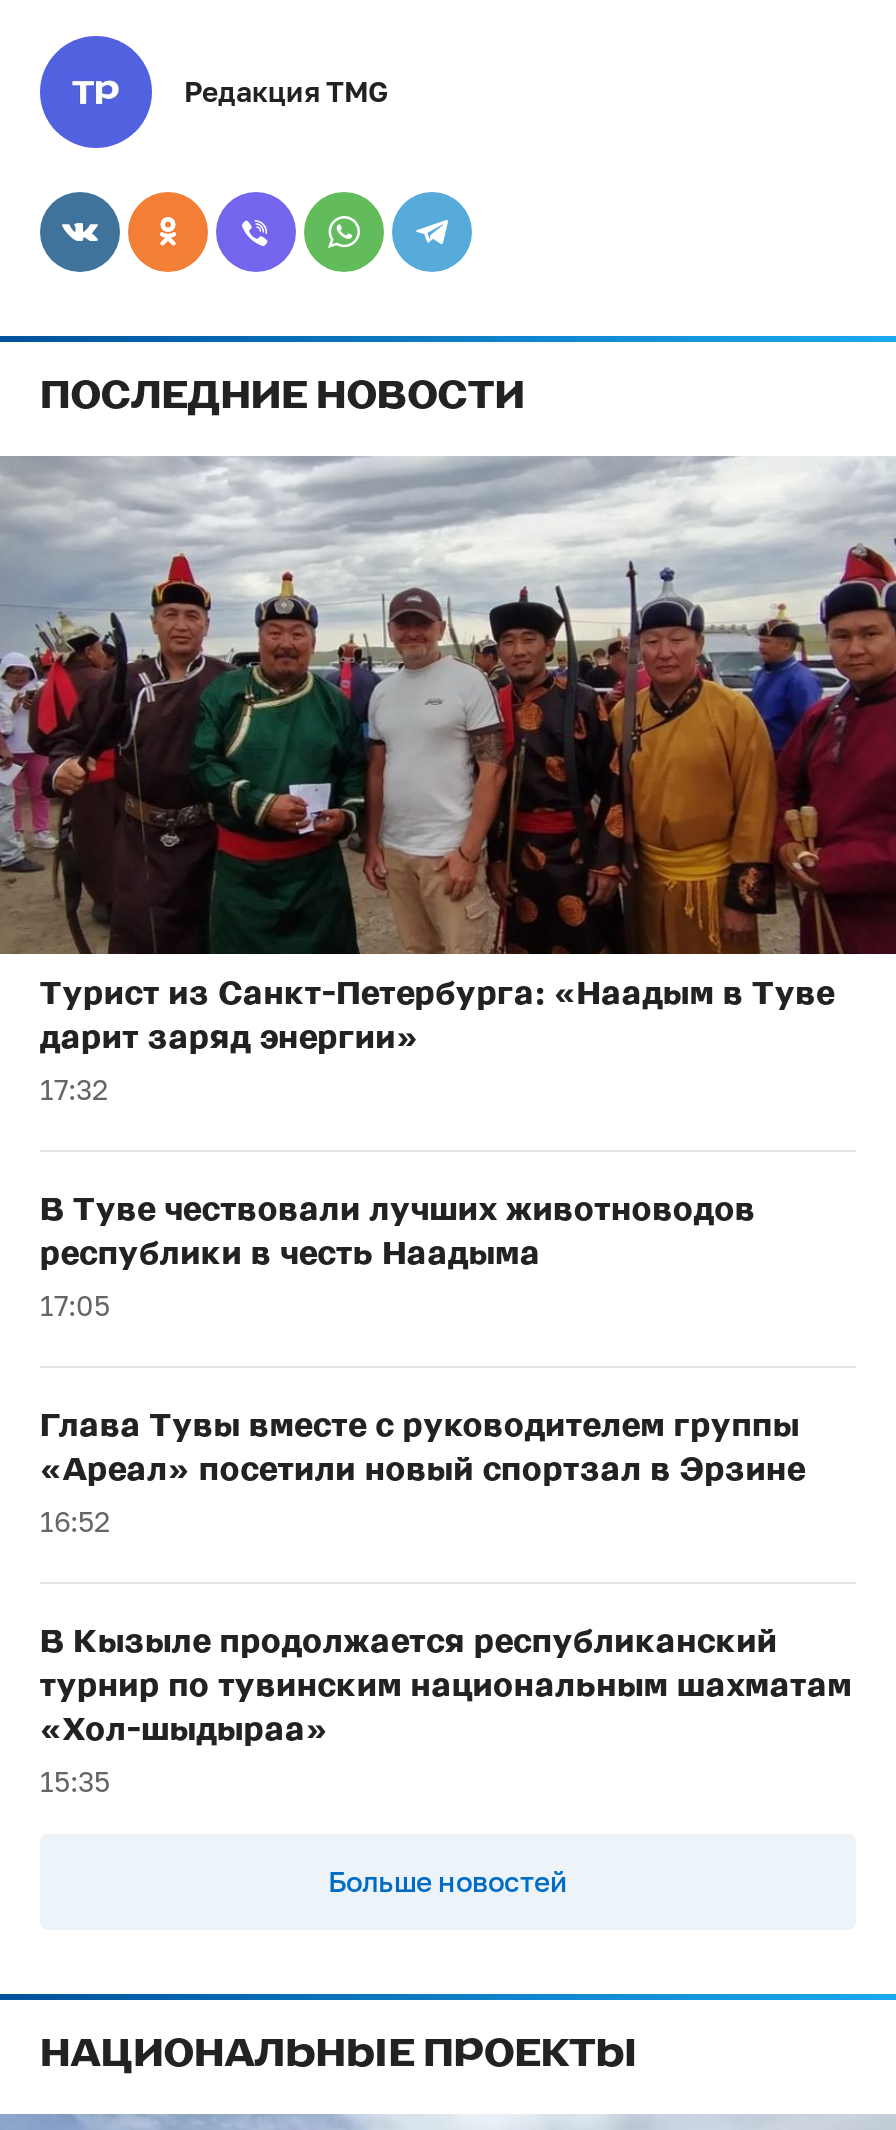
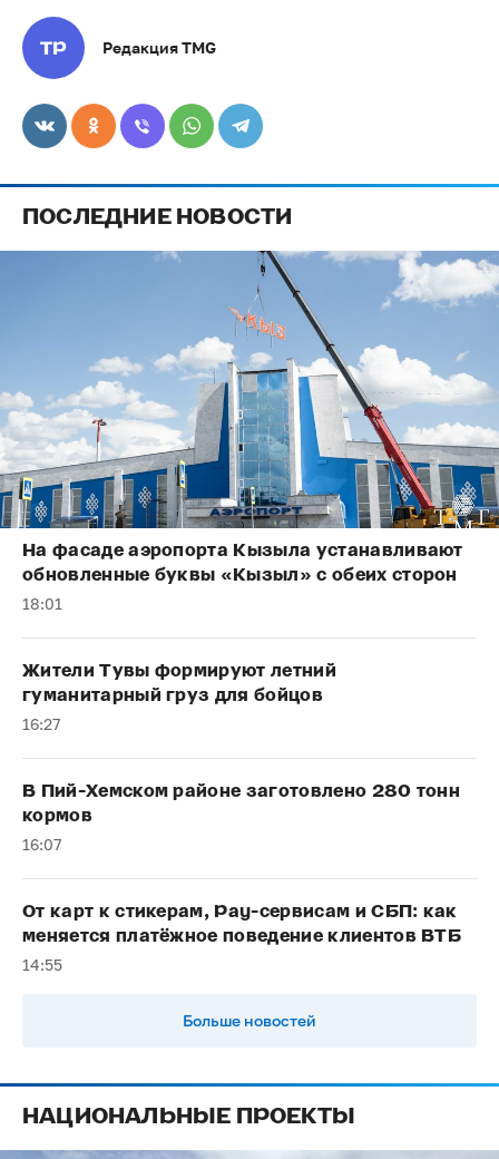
- [image]
- Турист из Санкт-Петербурга: «Наадым в Туве
- дарит заряд энергии»
- 17:32
+ [image]
+ На фасаде аэропорта Кызыла устанавливают
+ обновленные буквы «Кызыл» с обеих сторон
+ 18:01

- В Туве чествовали лучших животноводов
- республики в честь Наадыма
- 17:05
+ Жители Тувы формируют летний
+ гуманитарный груз для бойцов
+ 16:27

- Глава Тувы вместе с руководителем группы
- «Ареал» посетили новый спортзал в Эрзине
- 16:52
+ В Пий-Хемском районе заготовлено 280 тонн
+ кормов
+ 16:07

- В Кызыле продолжается республиканский
- турнир по тувинским национальным шахматам
- «Хол-шыдыраа»
- 15:35
+ От карт к стикерам, Pay-сервисам и СБП: как
+ меняется платёжное поведение клиентов ВТБ
+ 14:55
